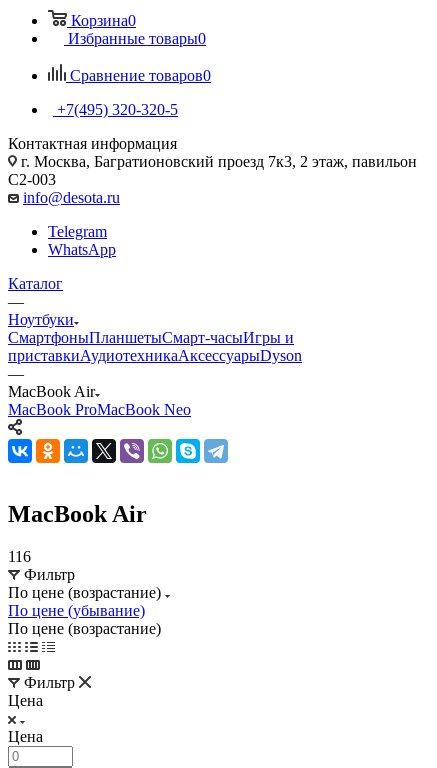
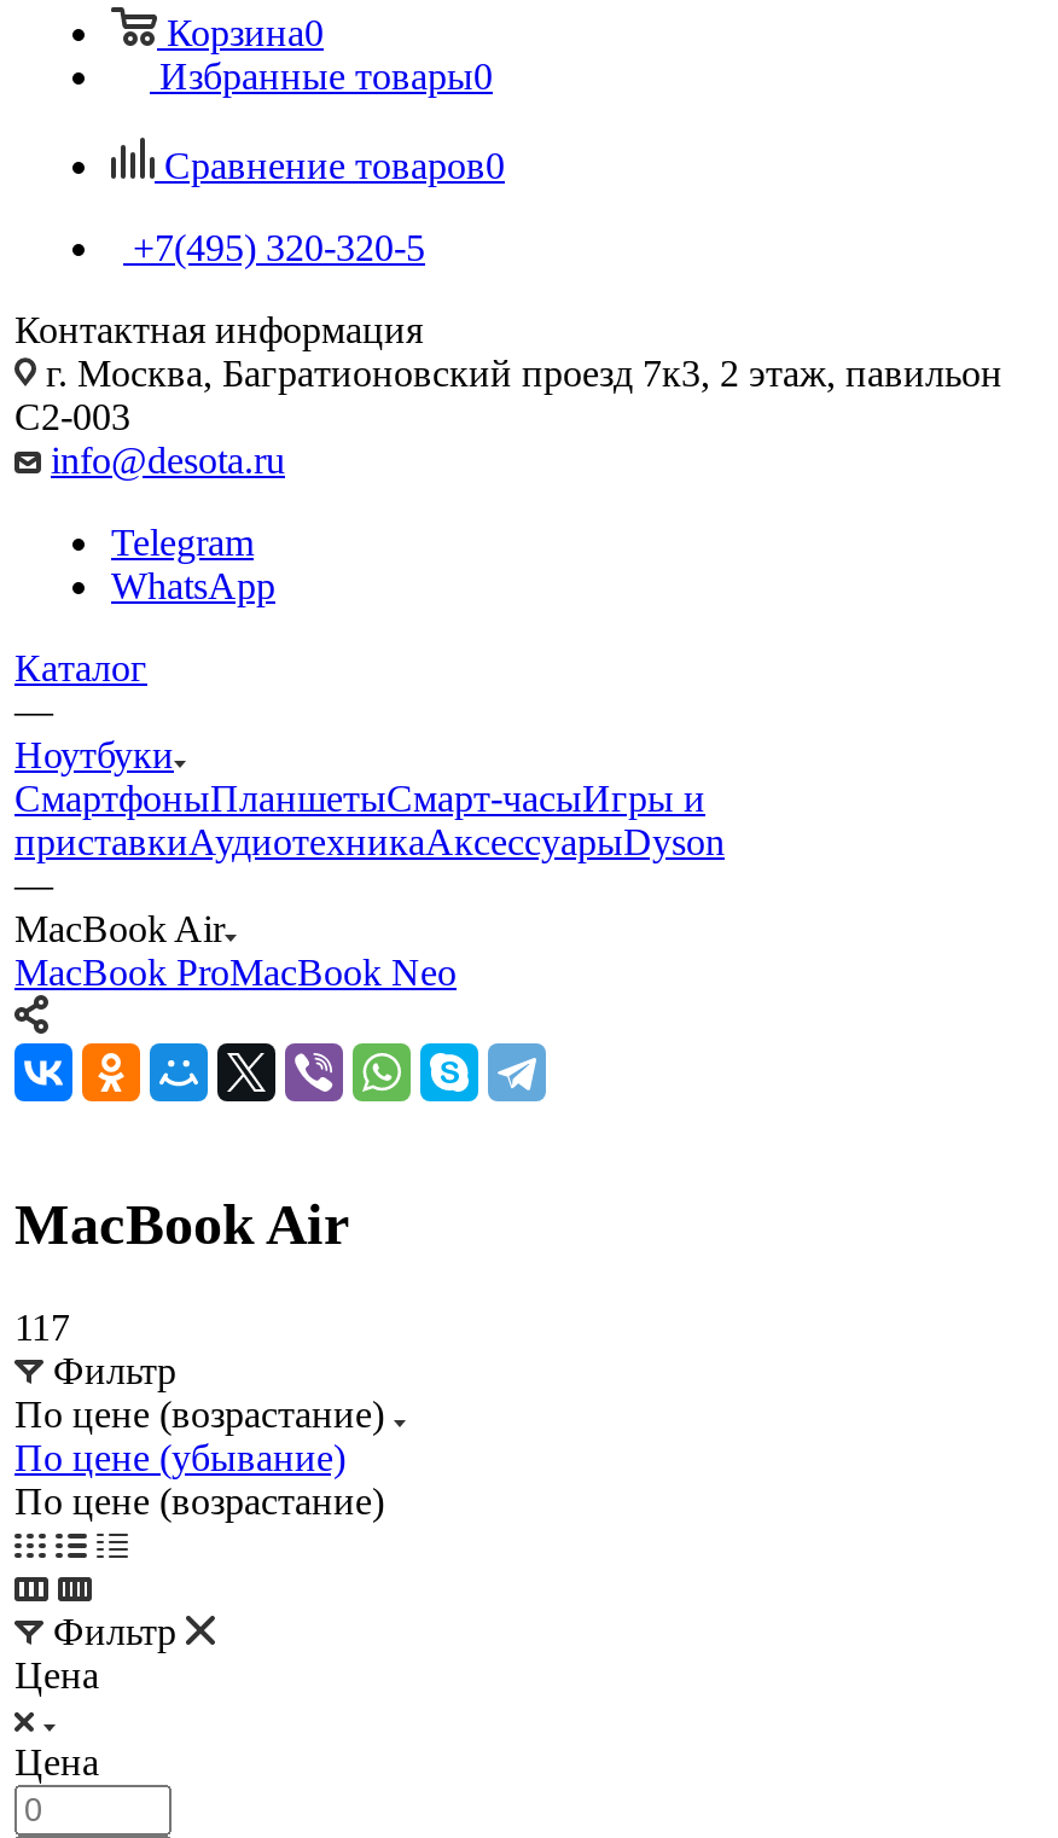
- 116
+ 117
